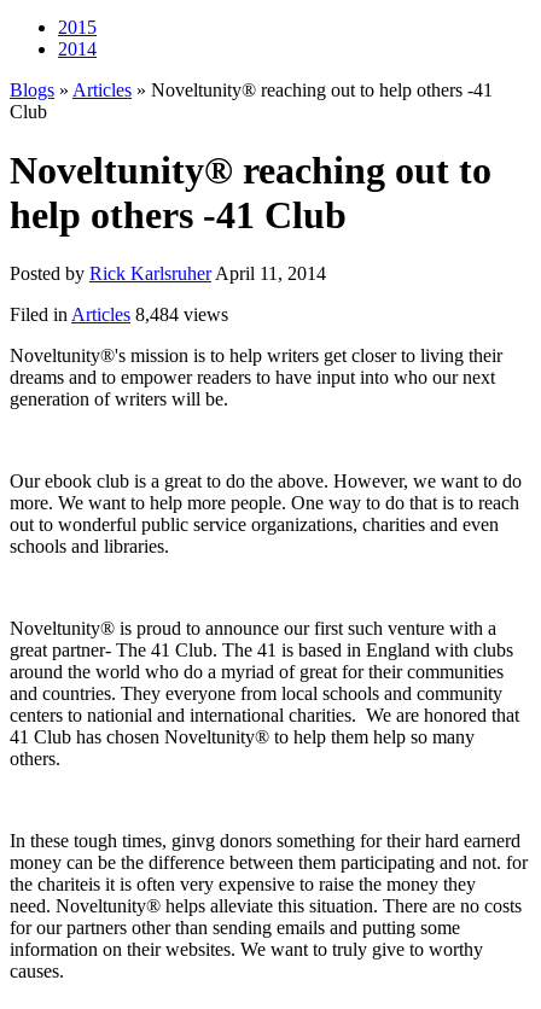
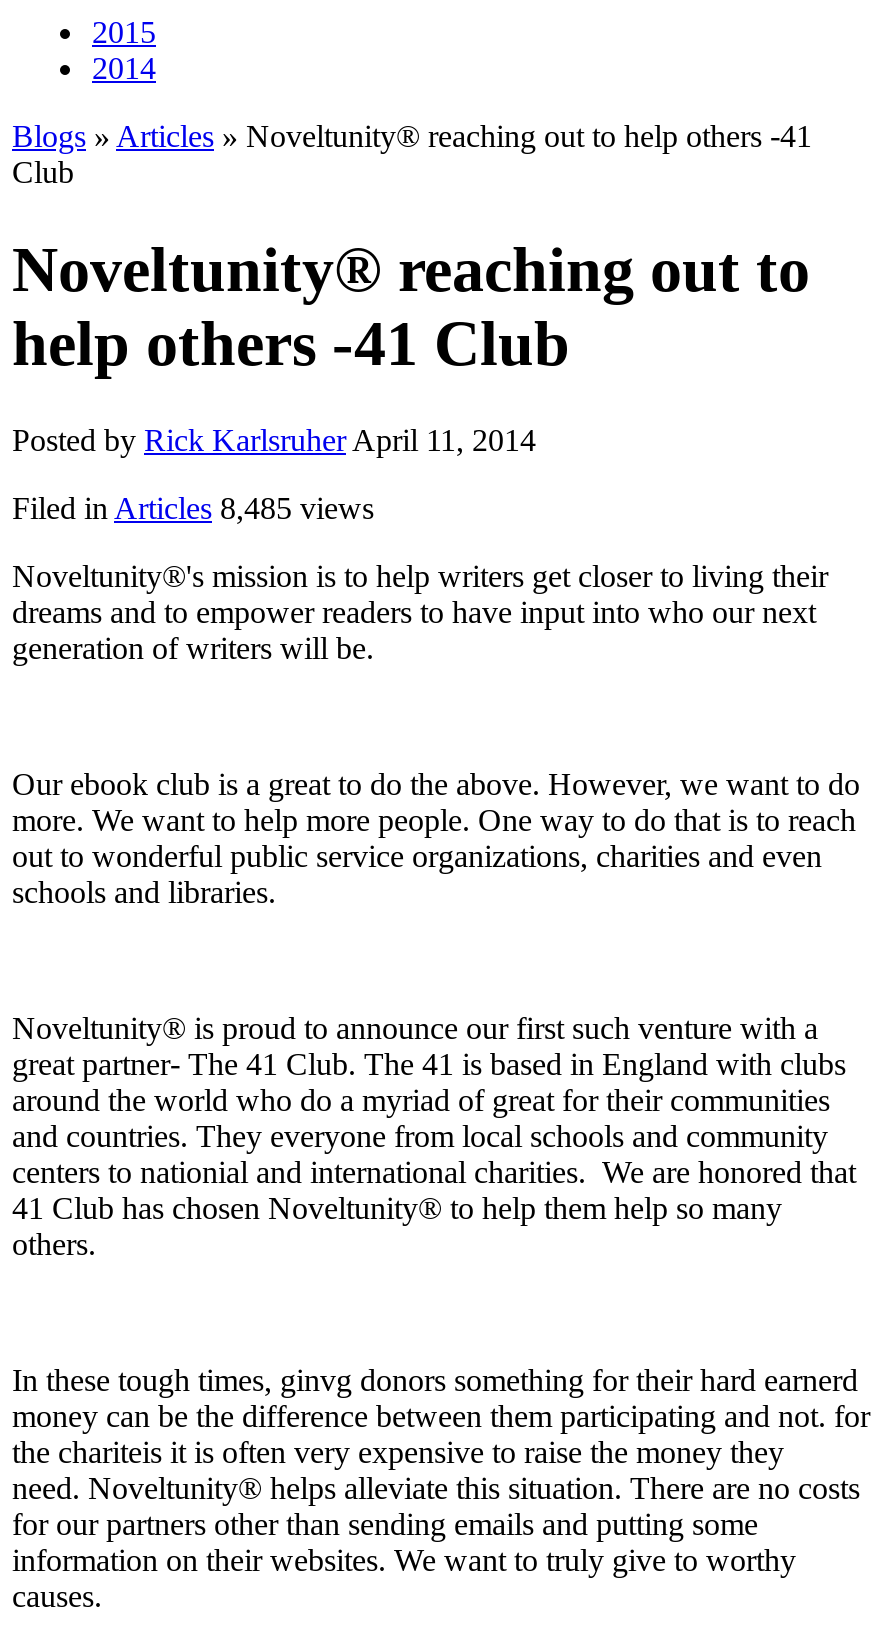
- Filed in Articles 8,484 views
+ Filed in Articles 8,485 views
